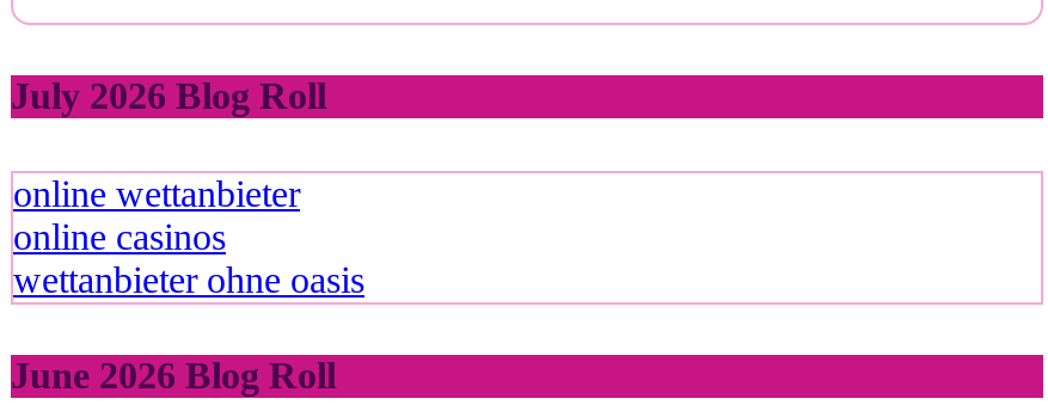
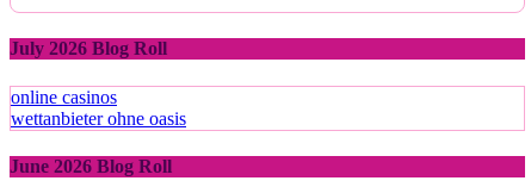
- online wettanbieter
